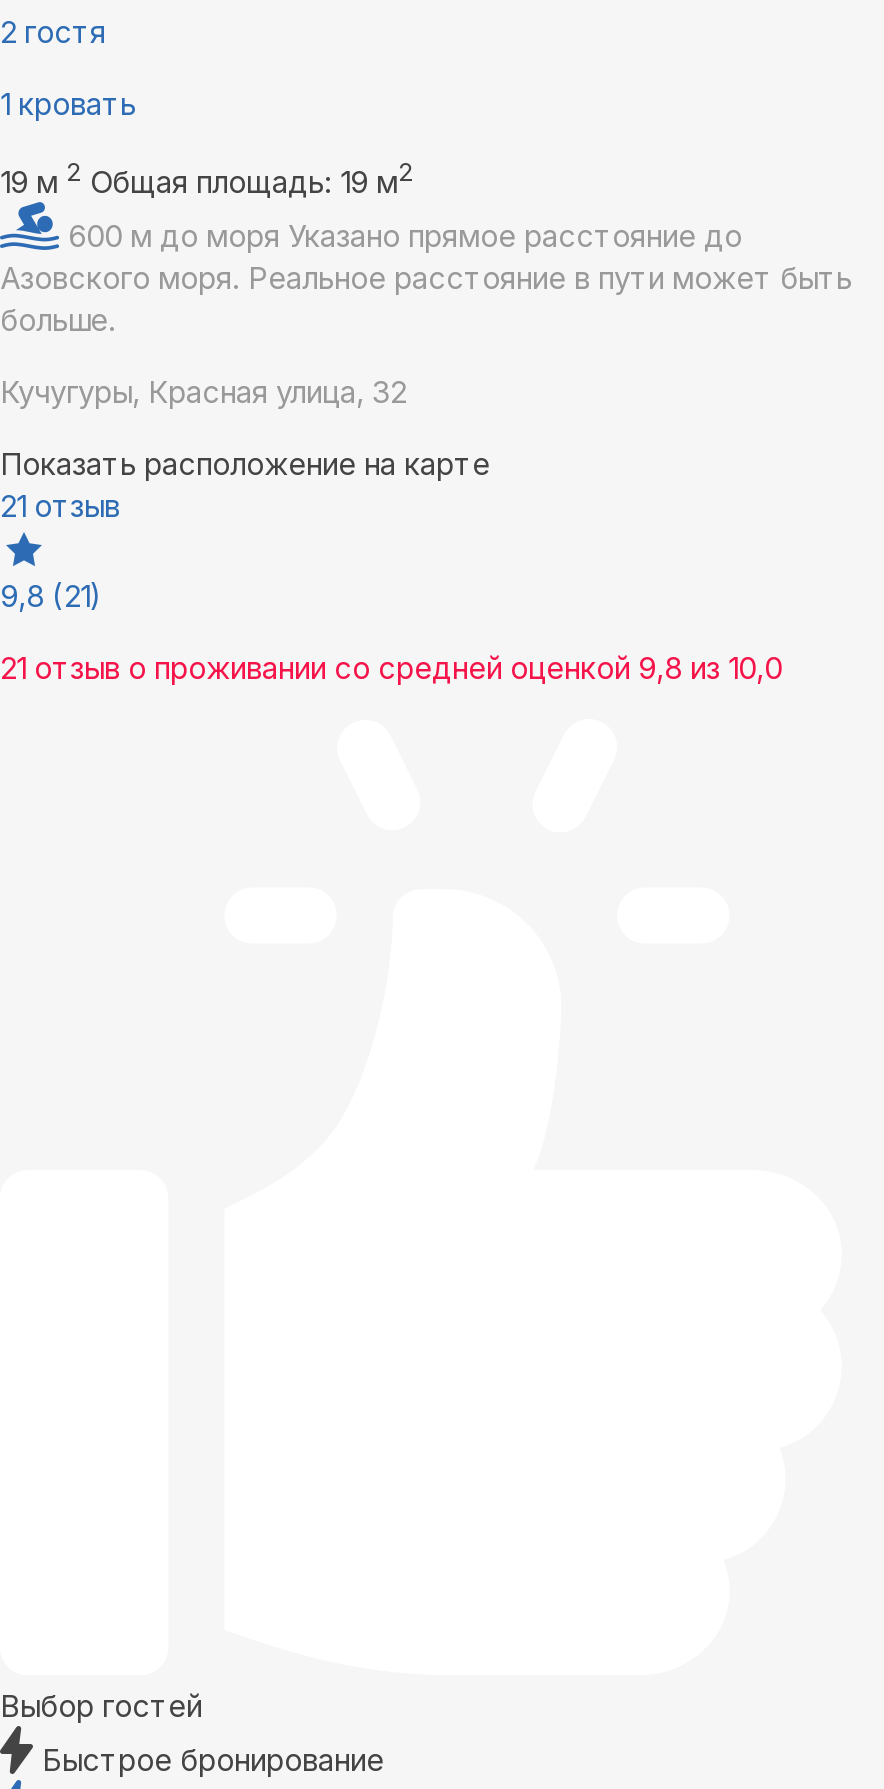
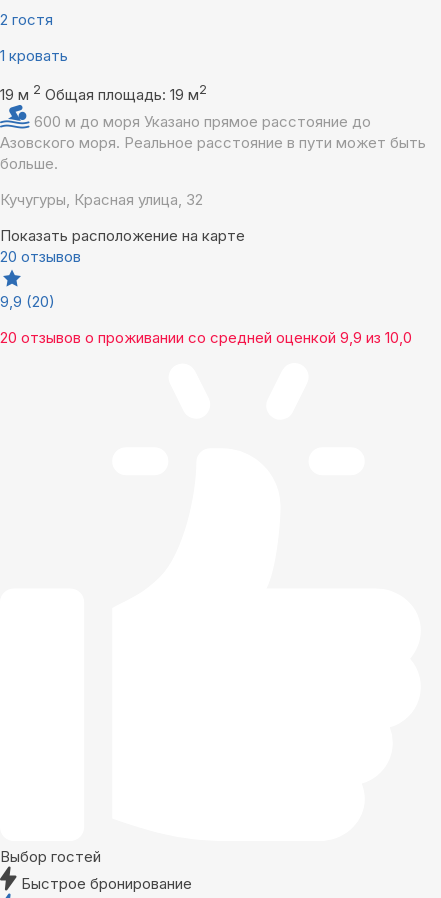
- 21 отзыв
+ 20 отзывов

- 9,8 (21)
+ 9,9 (20)

- 21 отзыв о проживании со средней оценкой 9,8 из 10,0
+ 20 отзывов о проживании со средней оценкой 9,9 из 10,0
